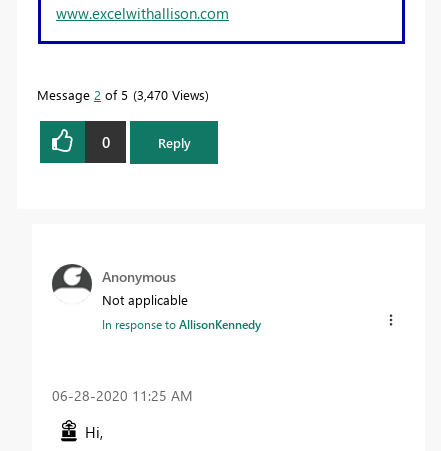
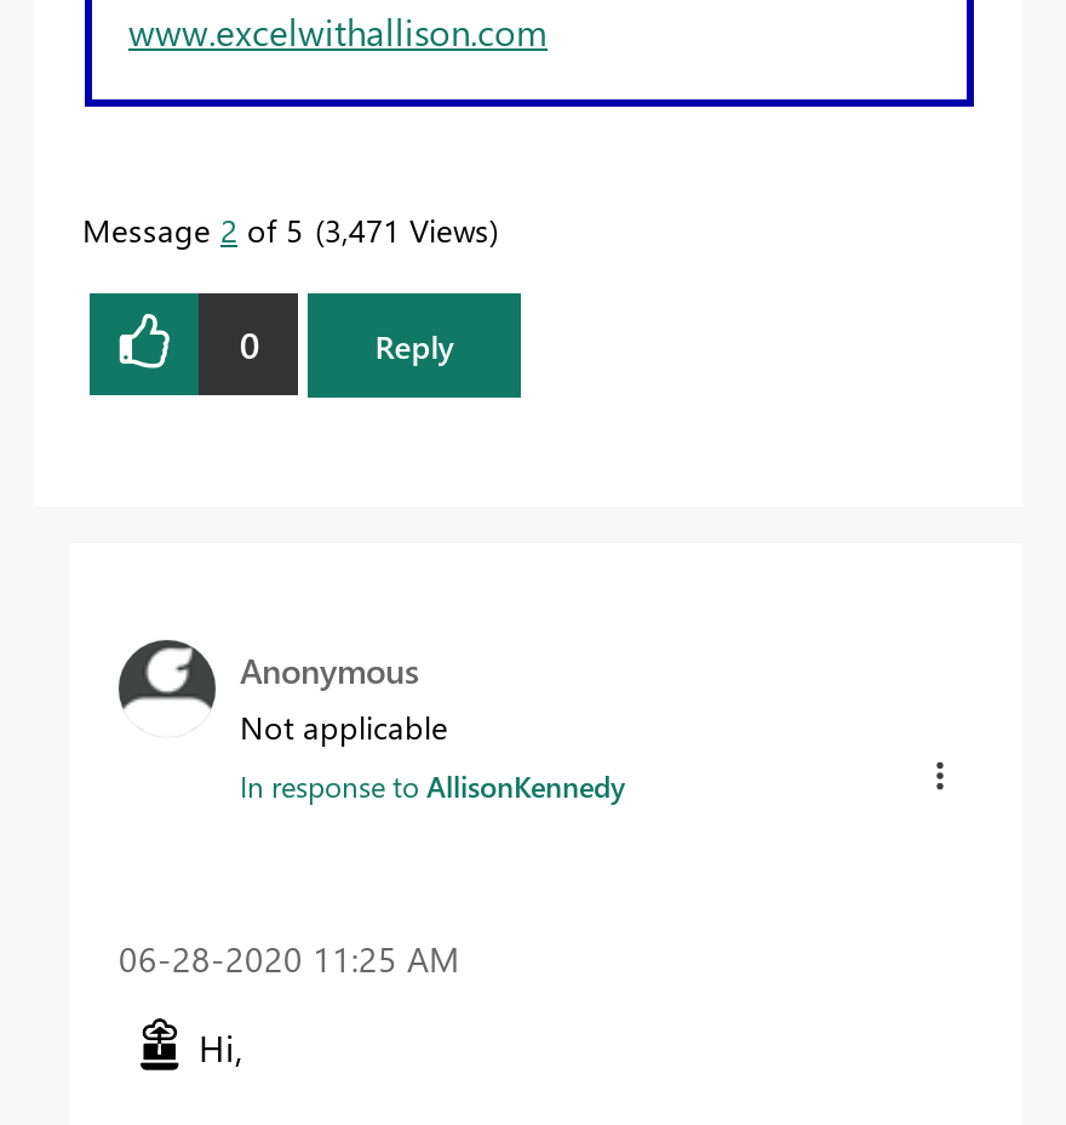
- Message 2 of 5 3,470 Views
+ Message 2 of 5 3,471 Views
